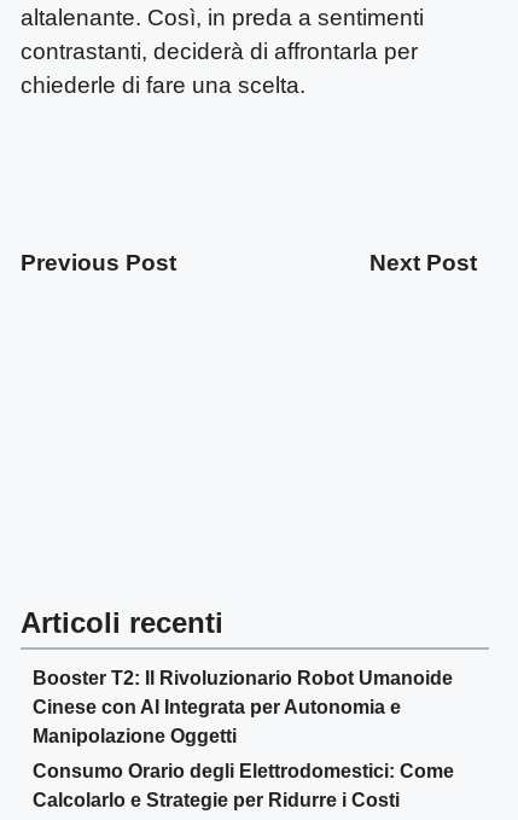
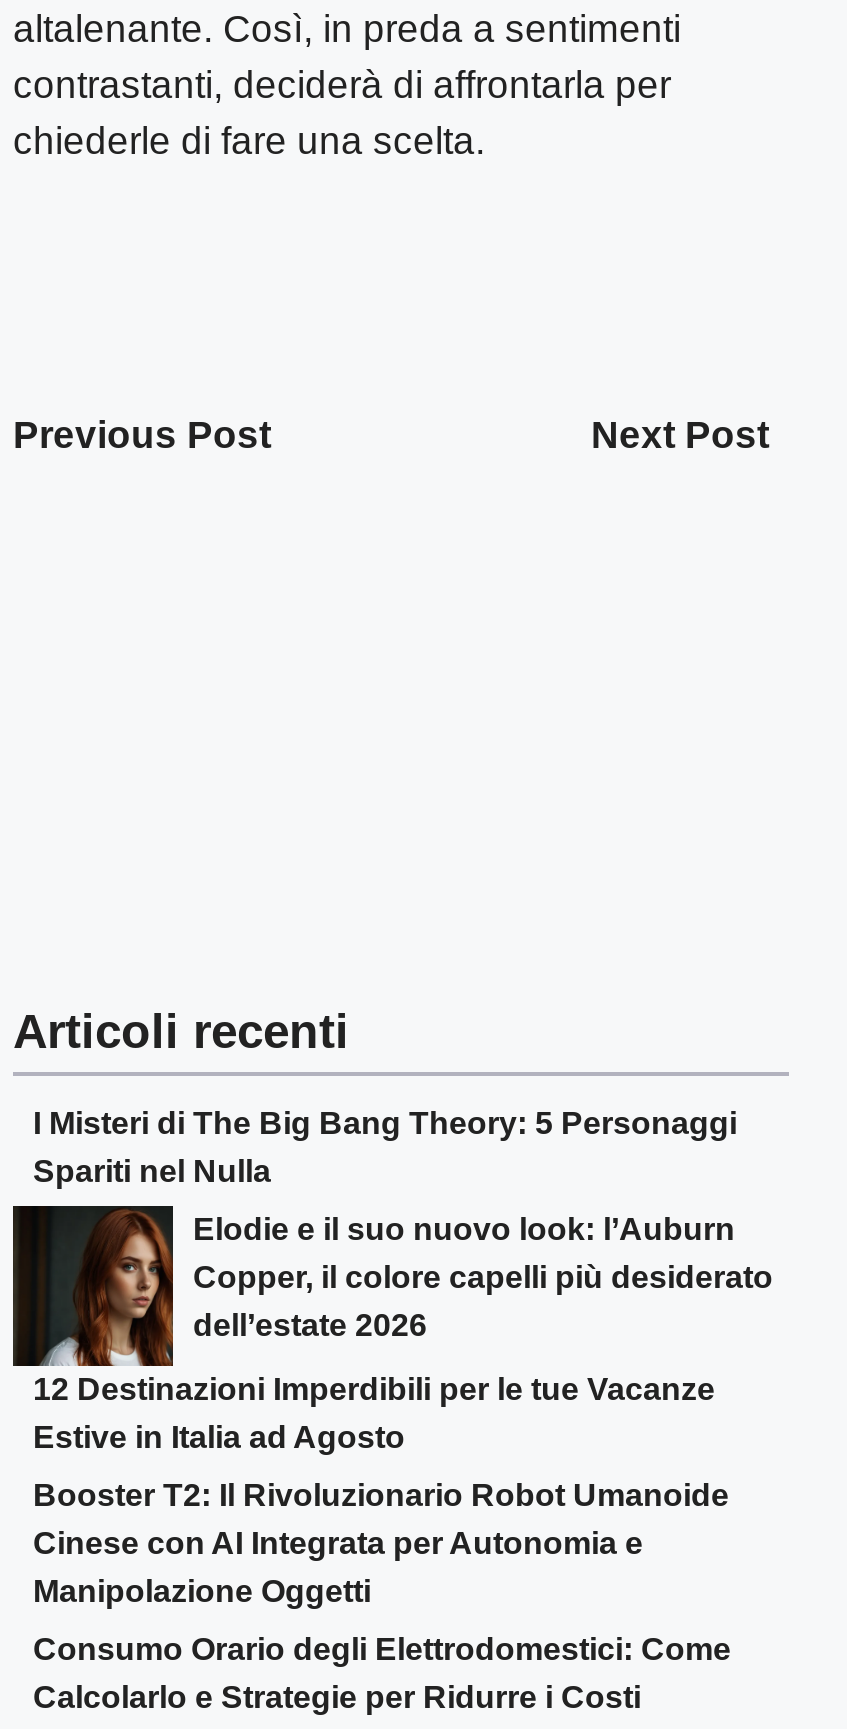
+ [image]
+ I Misteri di The Big Bang Theory: 5 Personaggi
+ Spariti nel Nulla
+ Elodie e il suo nuovo look: l’Auburn
+ Copper, il colore capelli più desiderato
+ dell’estate 2026
+ 12 Destinazioni Imperdibili per le tue Vacanze
+ Estive in Italia ad Agosto
